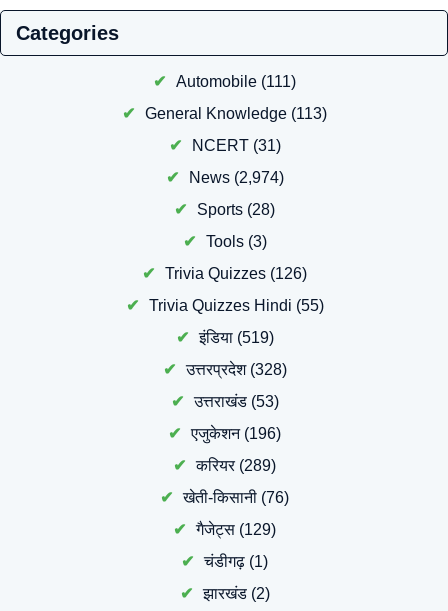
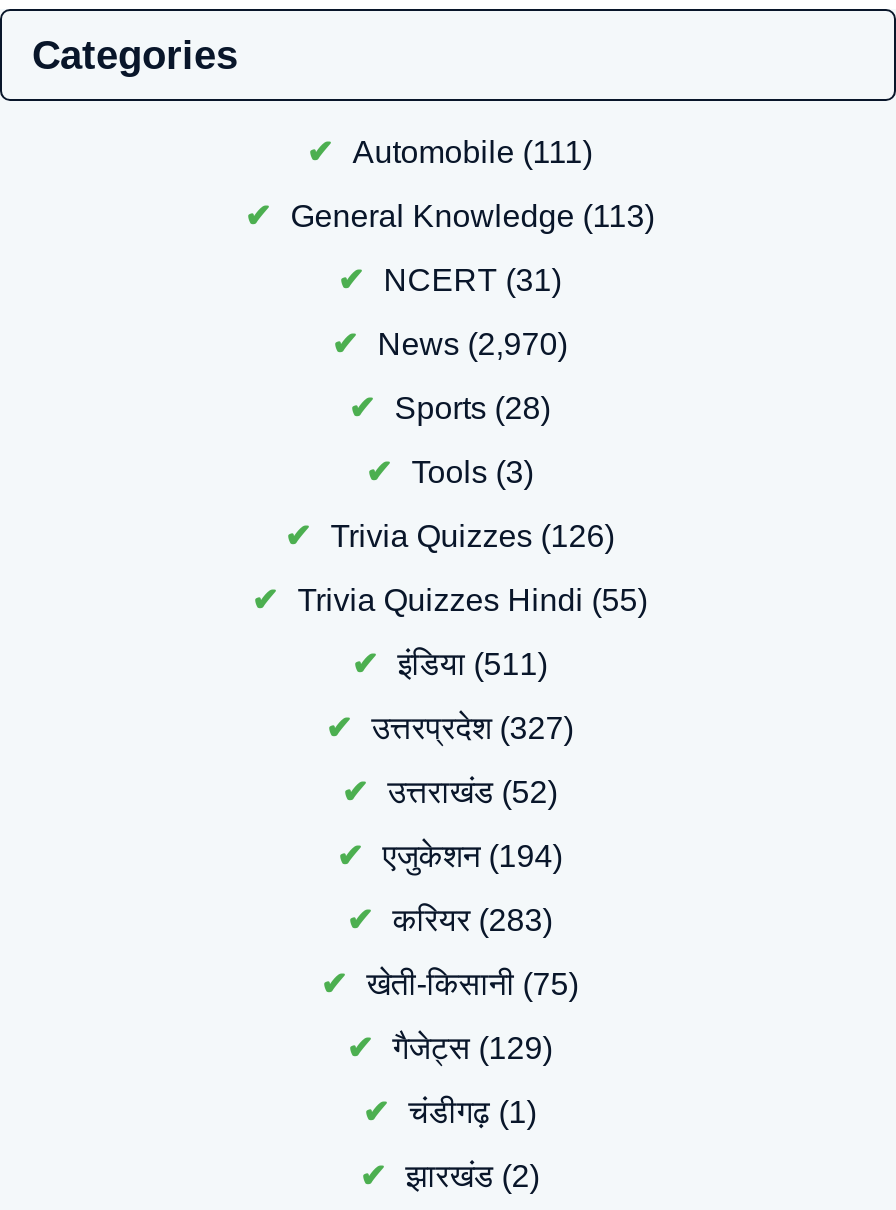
- News (2,974)
+ News (2,970)

- इंडिया (519)
+ इंडिया (511)

- उत्तरप्रदेश (328)
+ उत्तरप्रदेश (327)

- उत्तराखंड (53)
+ उत्तराखंड (52)

- एजुकेशन (196)
+ एजुकेशन (194)

- करियर (289)
+ करियर (283)

- खेती-किसानी (76)
+ खेती-किसानी (75)
